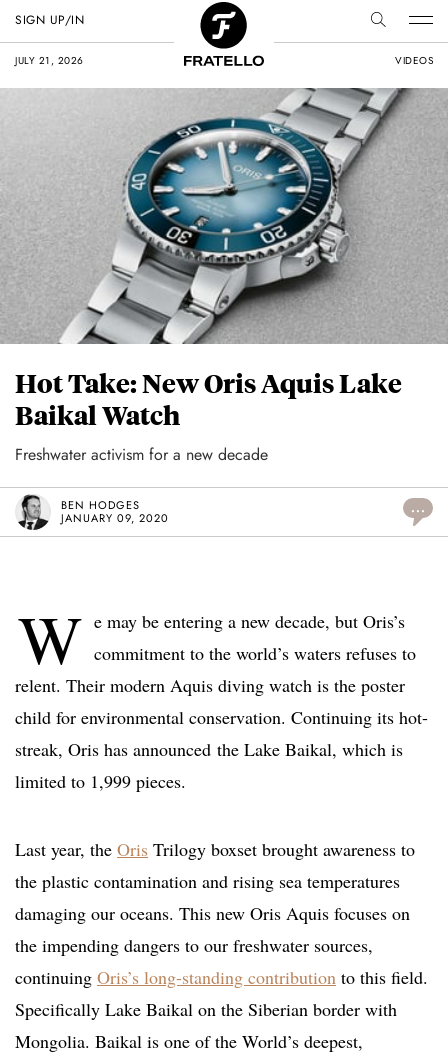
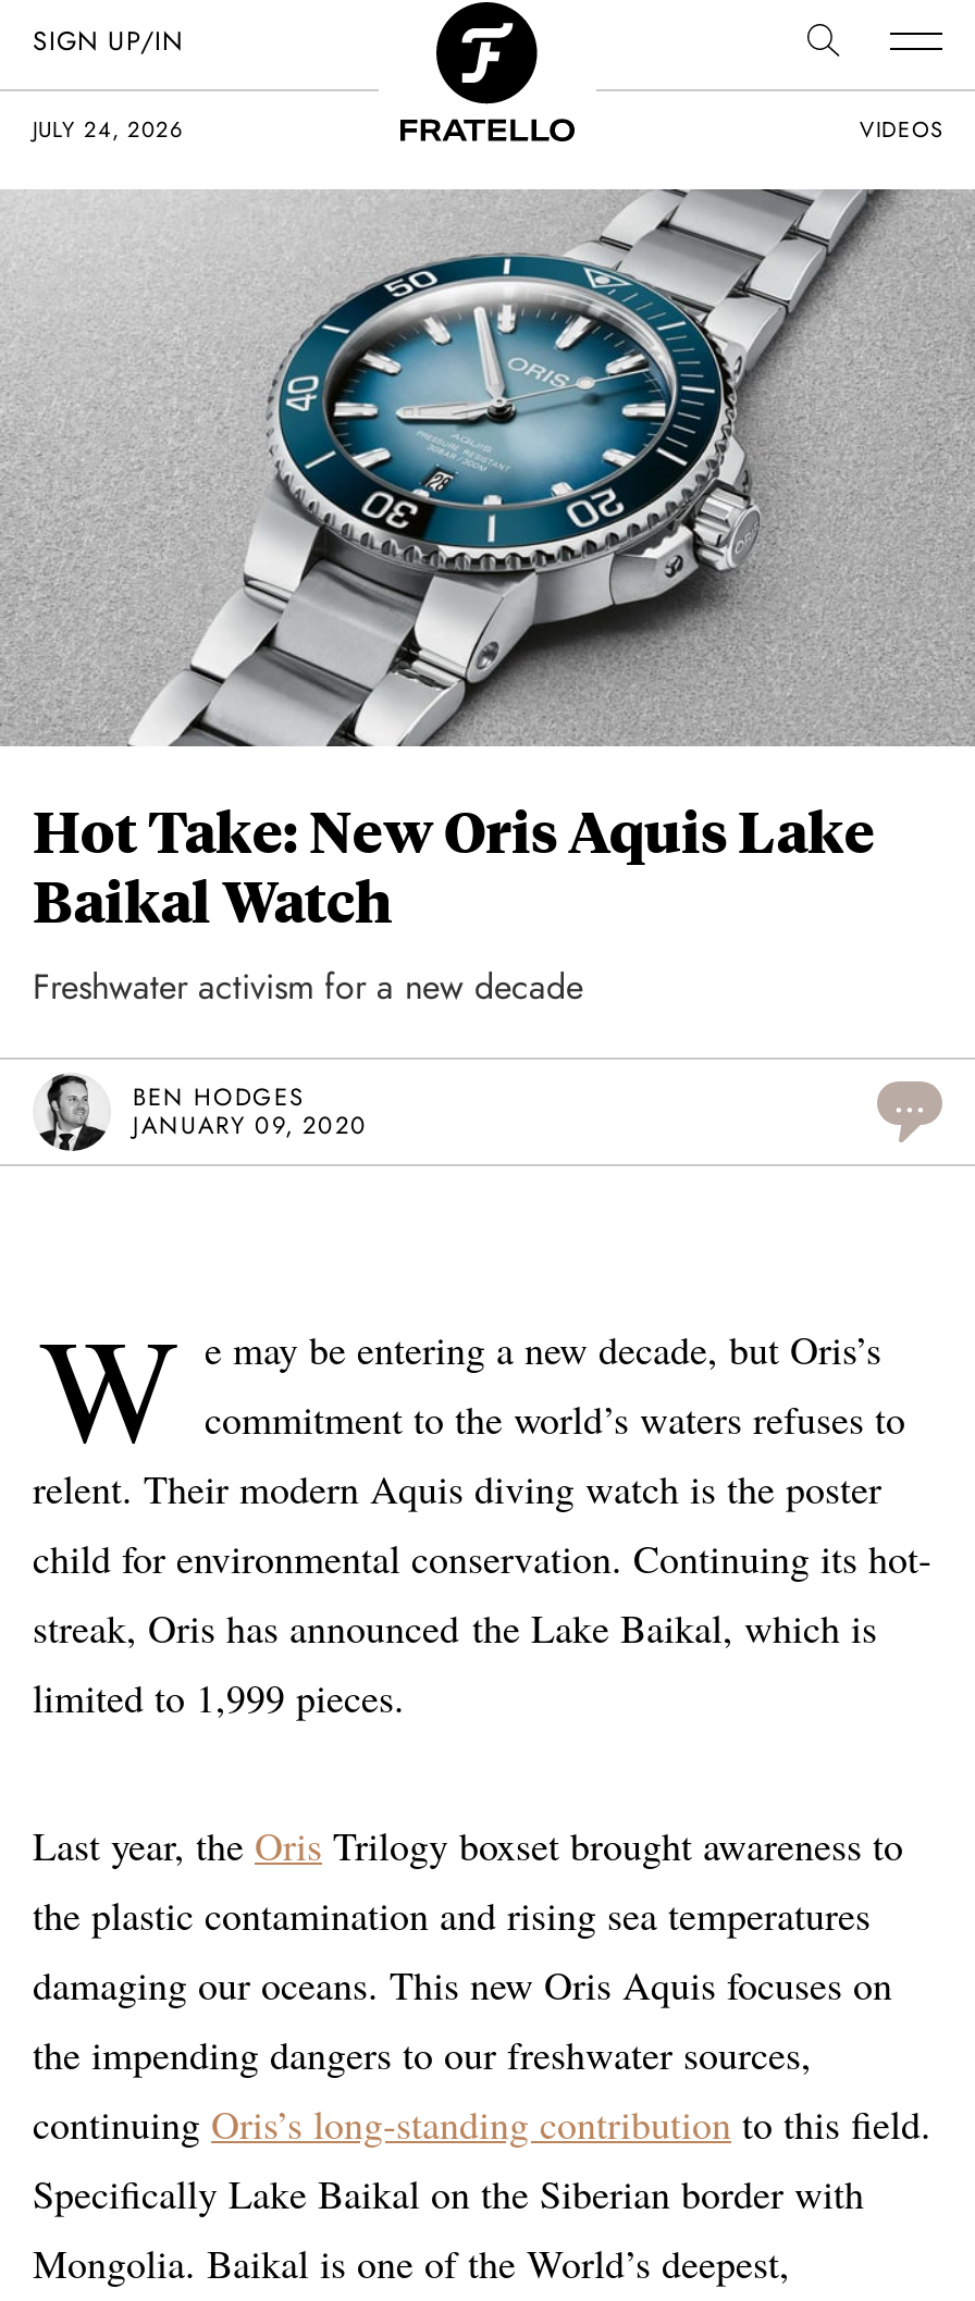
- JULY 21, 2026
+ JULY 24, 2026
